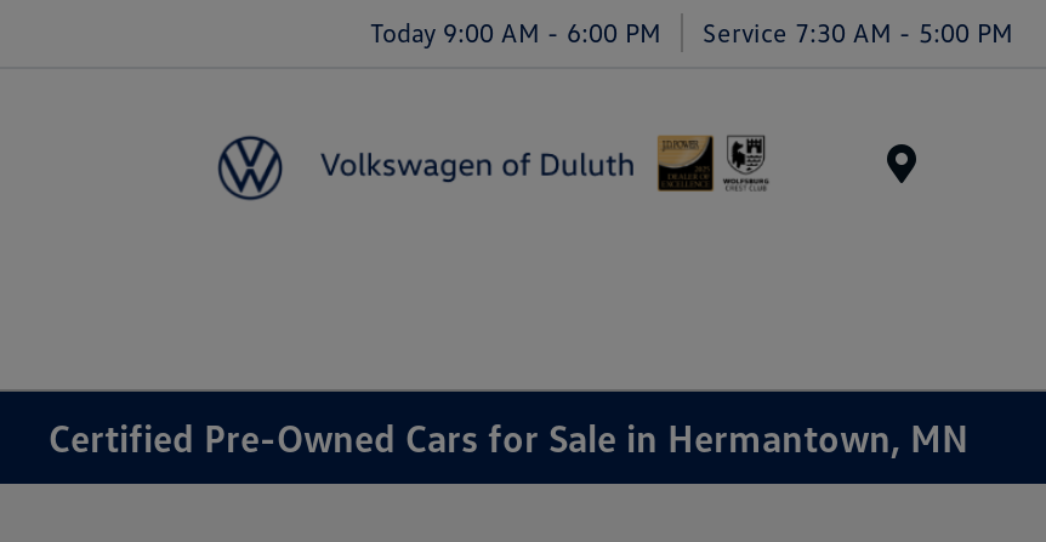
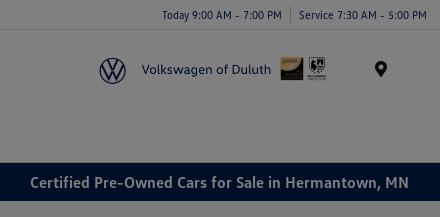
- Today 9:00 AM - 6:00 PM Service 7:30 AM - 5:00 PM
+ Today 9:00 AM - 7:00 PM Service 7:30 AM - 5:00 PM
